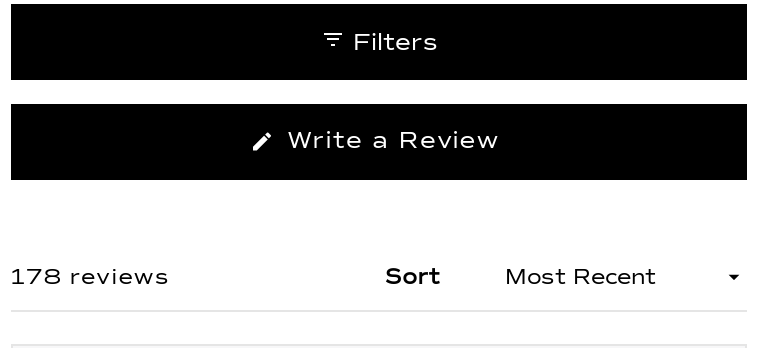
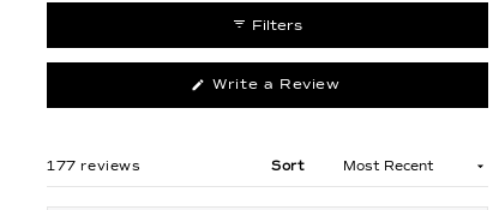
- 178 reviews
+ 177 reviews
